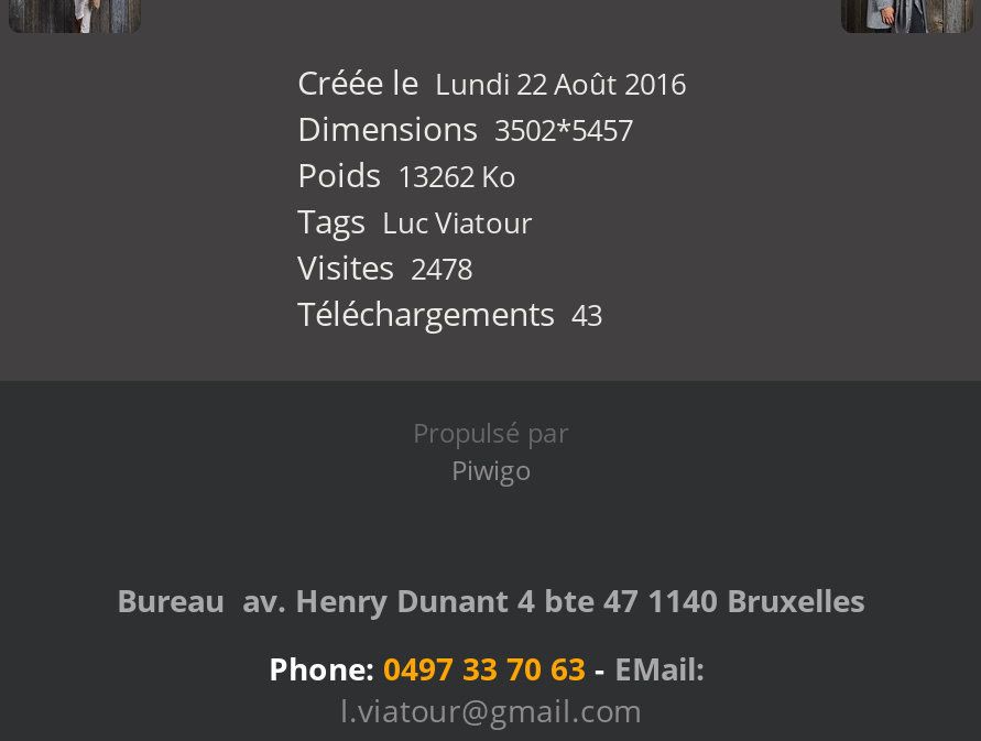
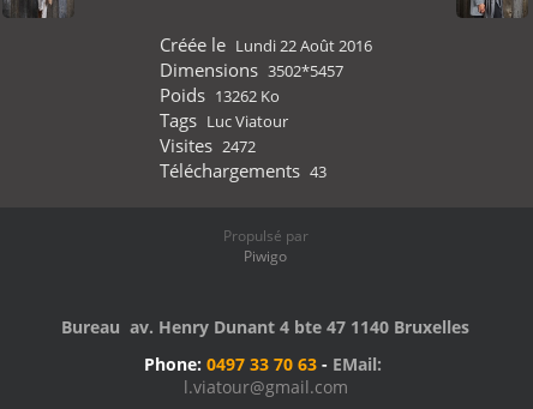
- Visites 2478
+ Visites 2472
